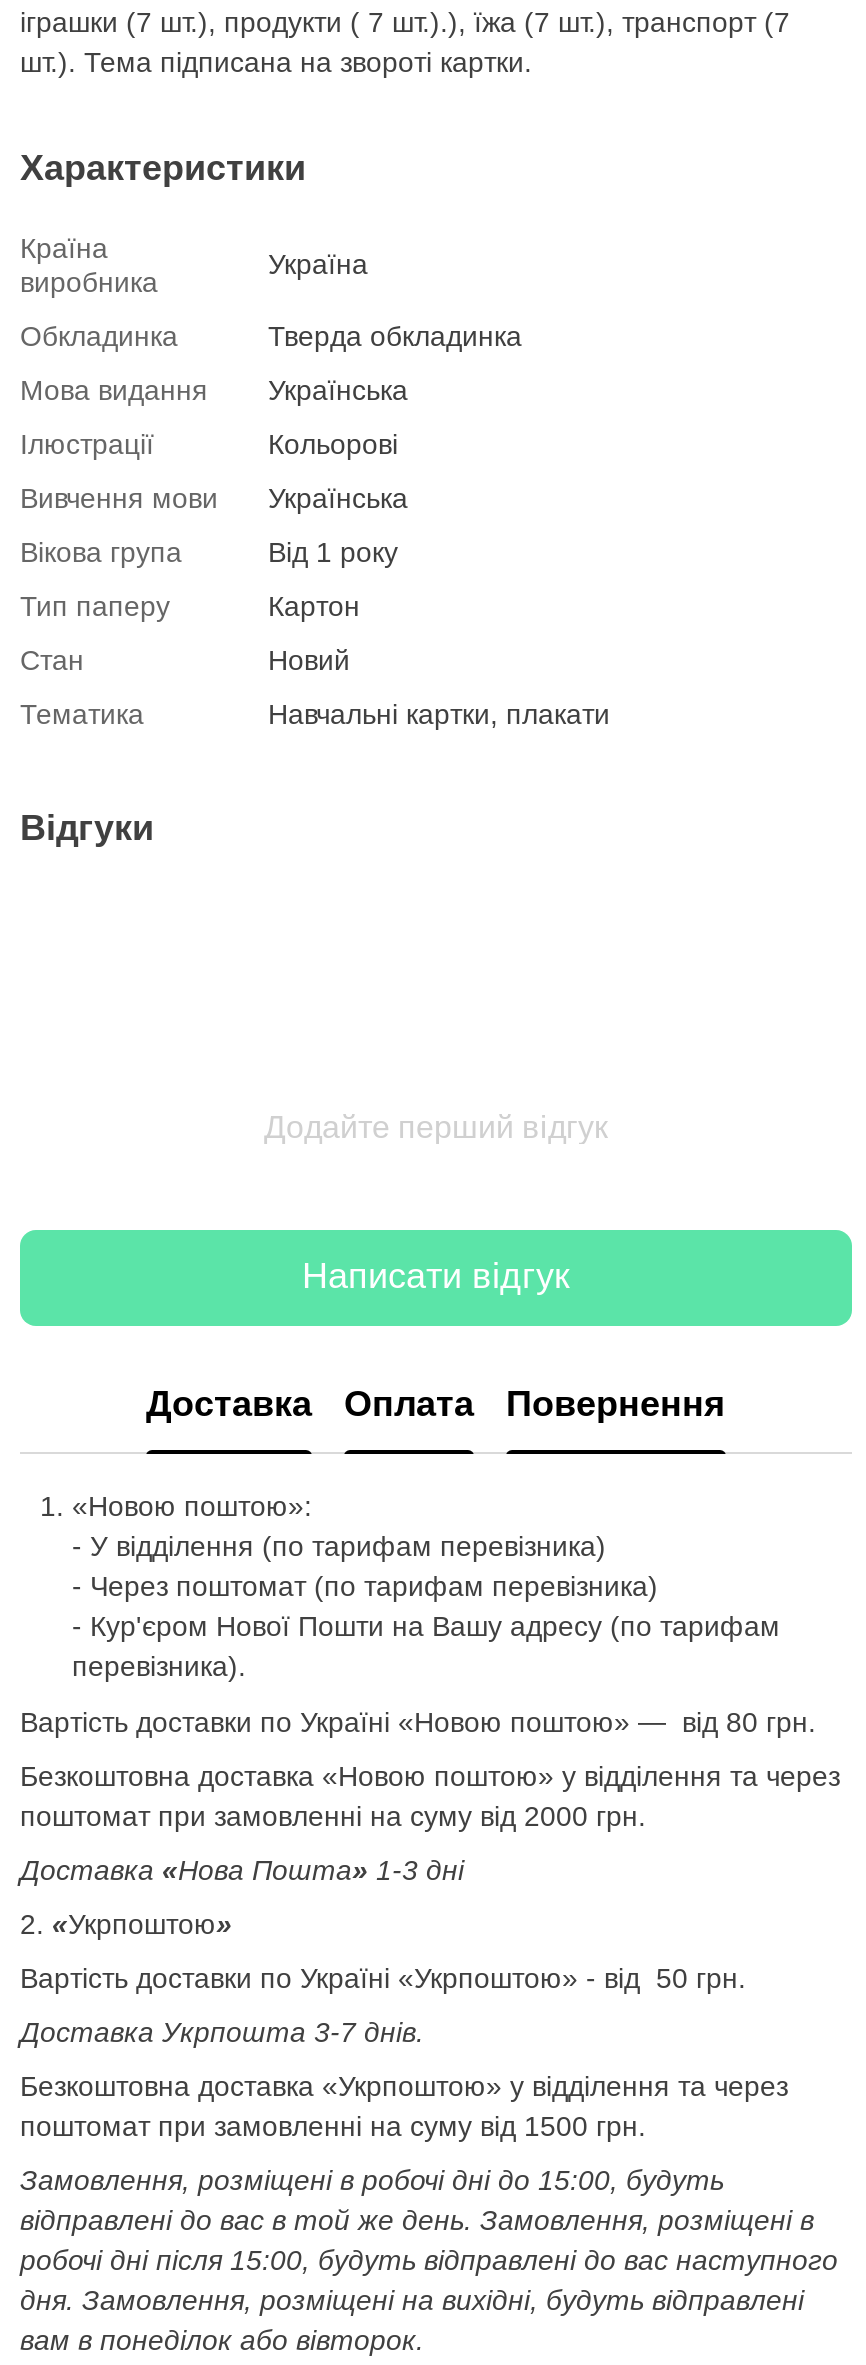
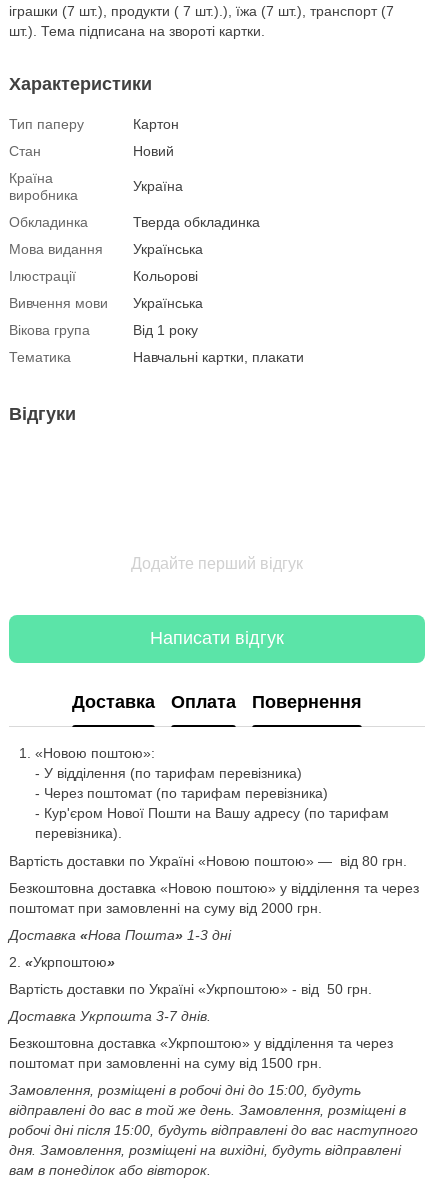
moved down: Країна | виробника | Україна | ... | Вікова група | Від 1 року

moved up: Тип паперу | Картон | Стан | Новий
